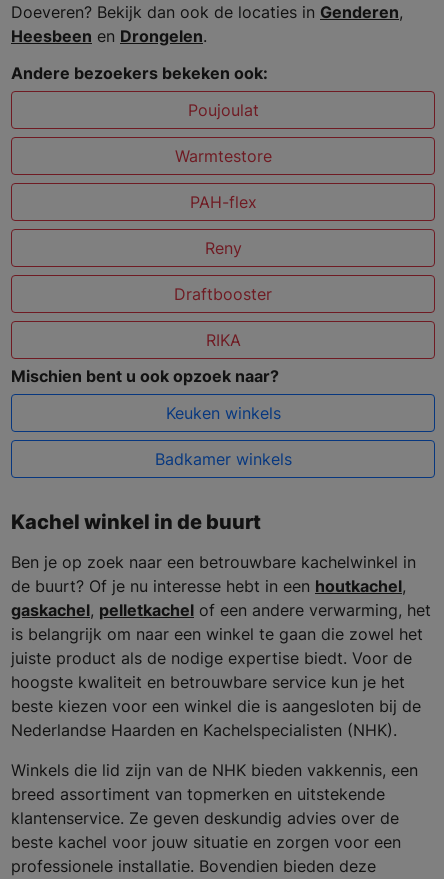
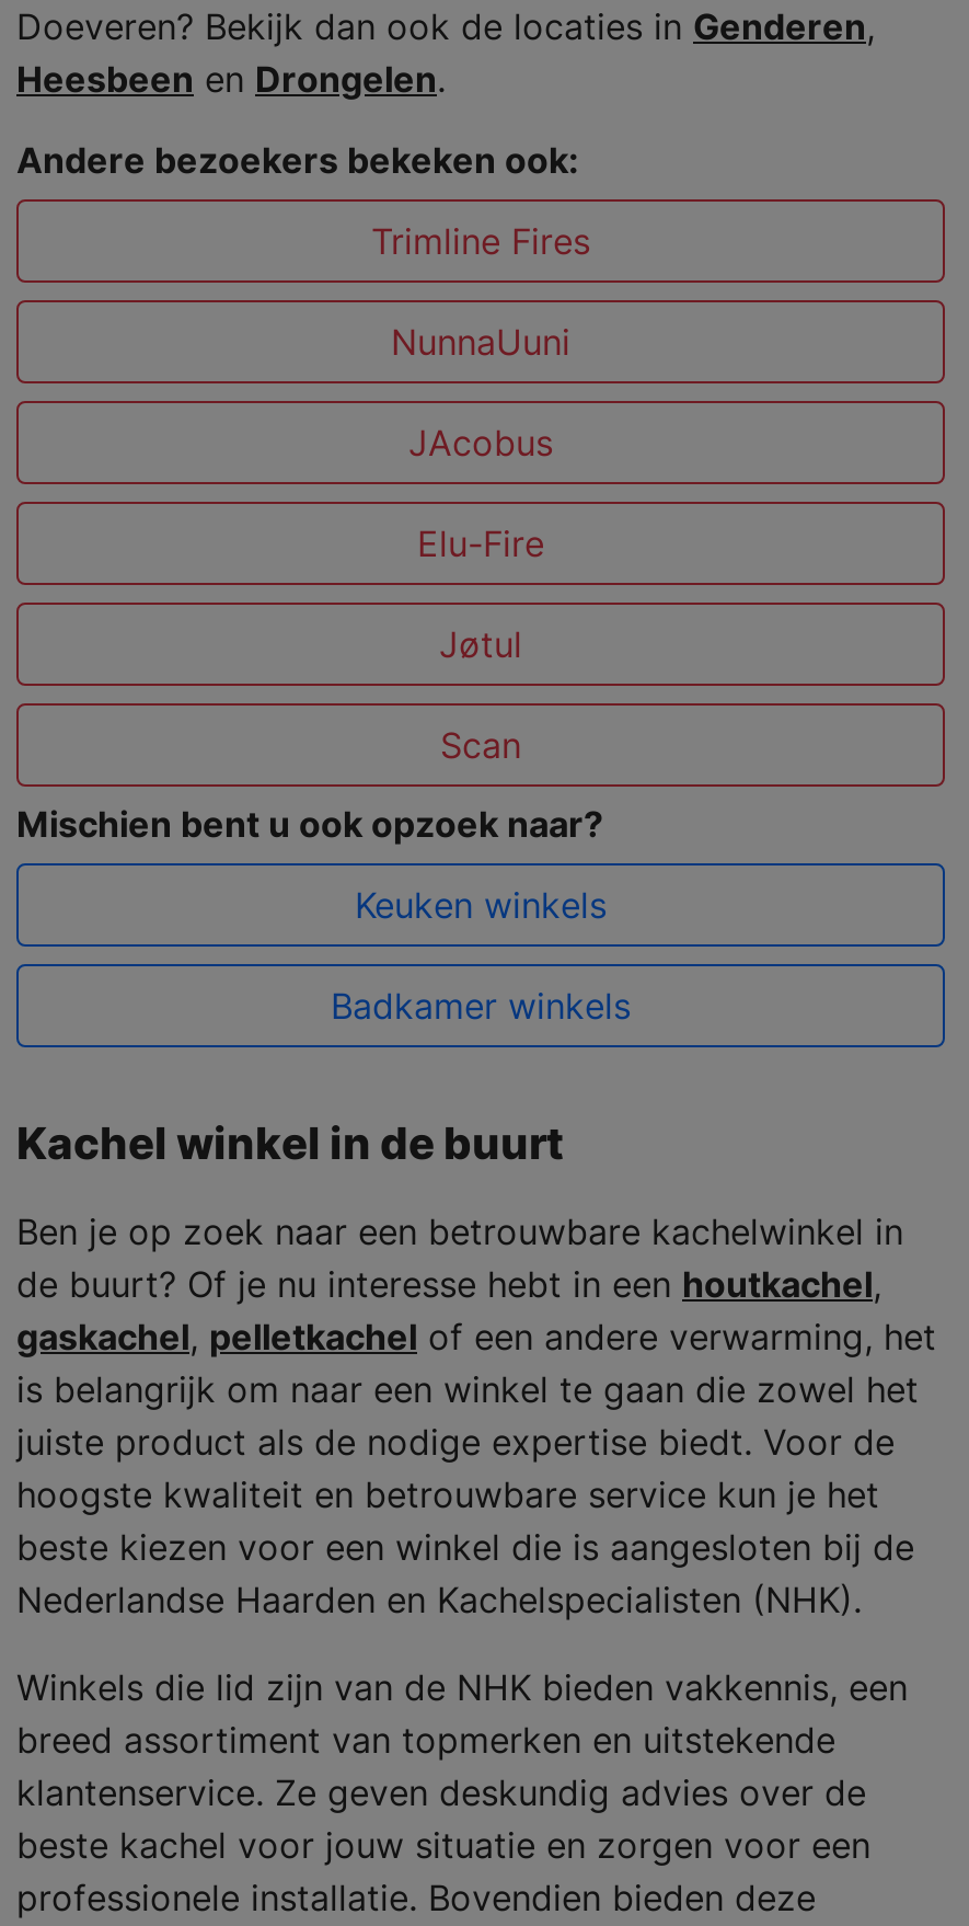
- Poujoulat
+ Trimline Fires

- Warmtestore
+ NunnaUuni

- PAH-flex
+ JAcobus

- Reny
+ Elu-Fire

- Draftbooster
+ Jøtul

- RIKA
+ Scan
